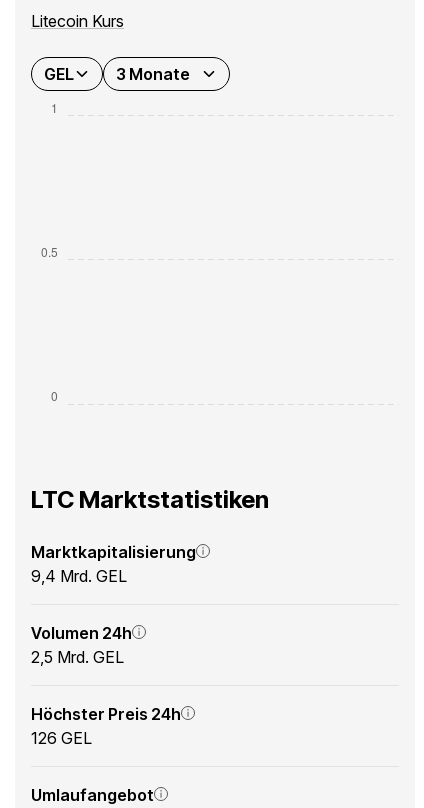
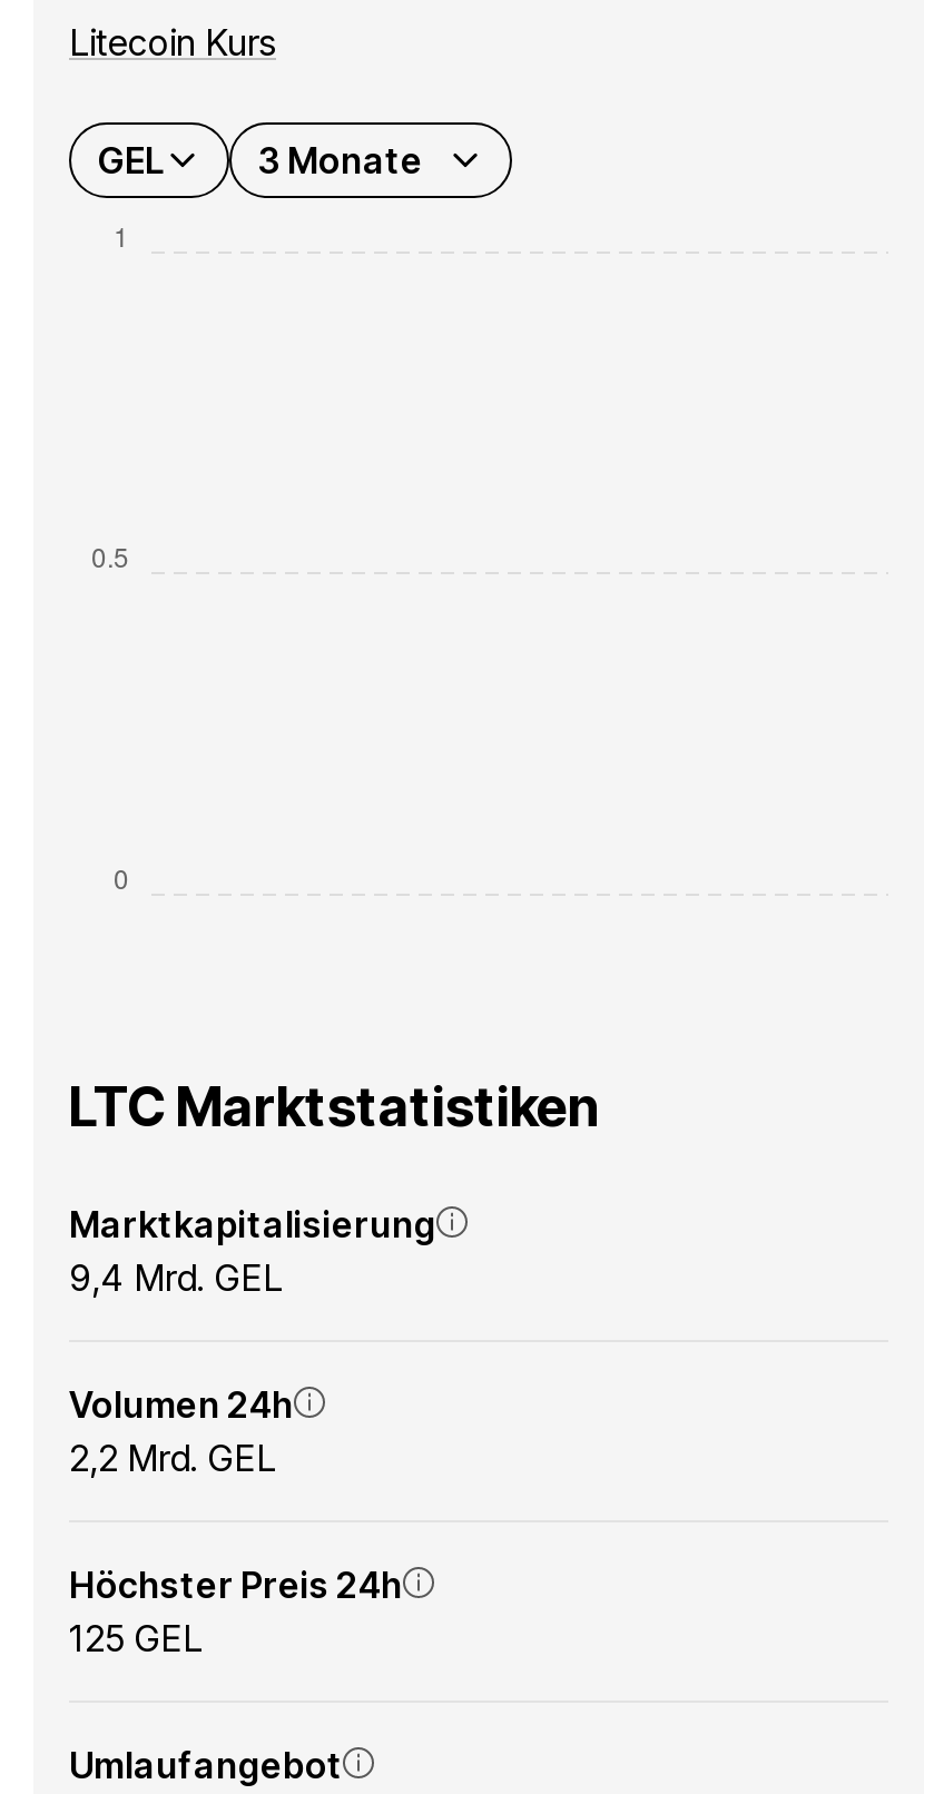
- 2,5 Mrd. GEL
+ 2,2 Mrd. GEL

- 126 GEL
+ 125 GEL
